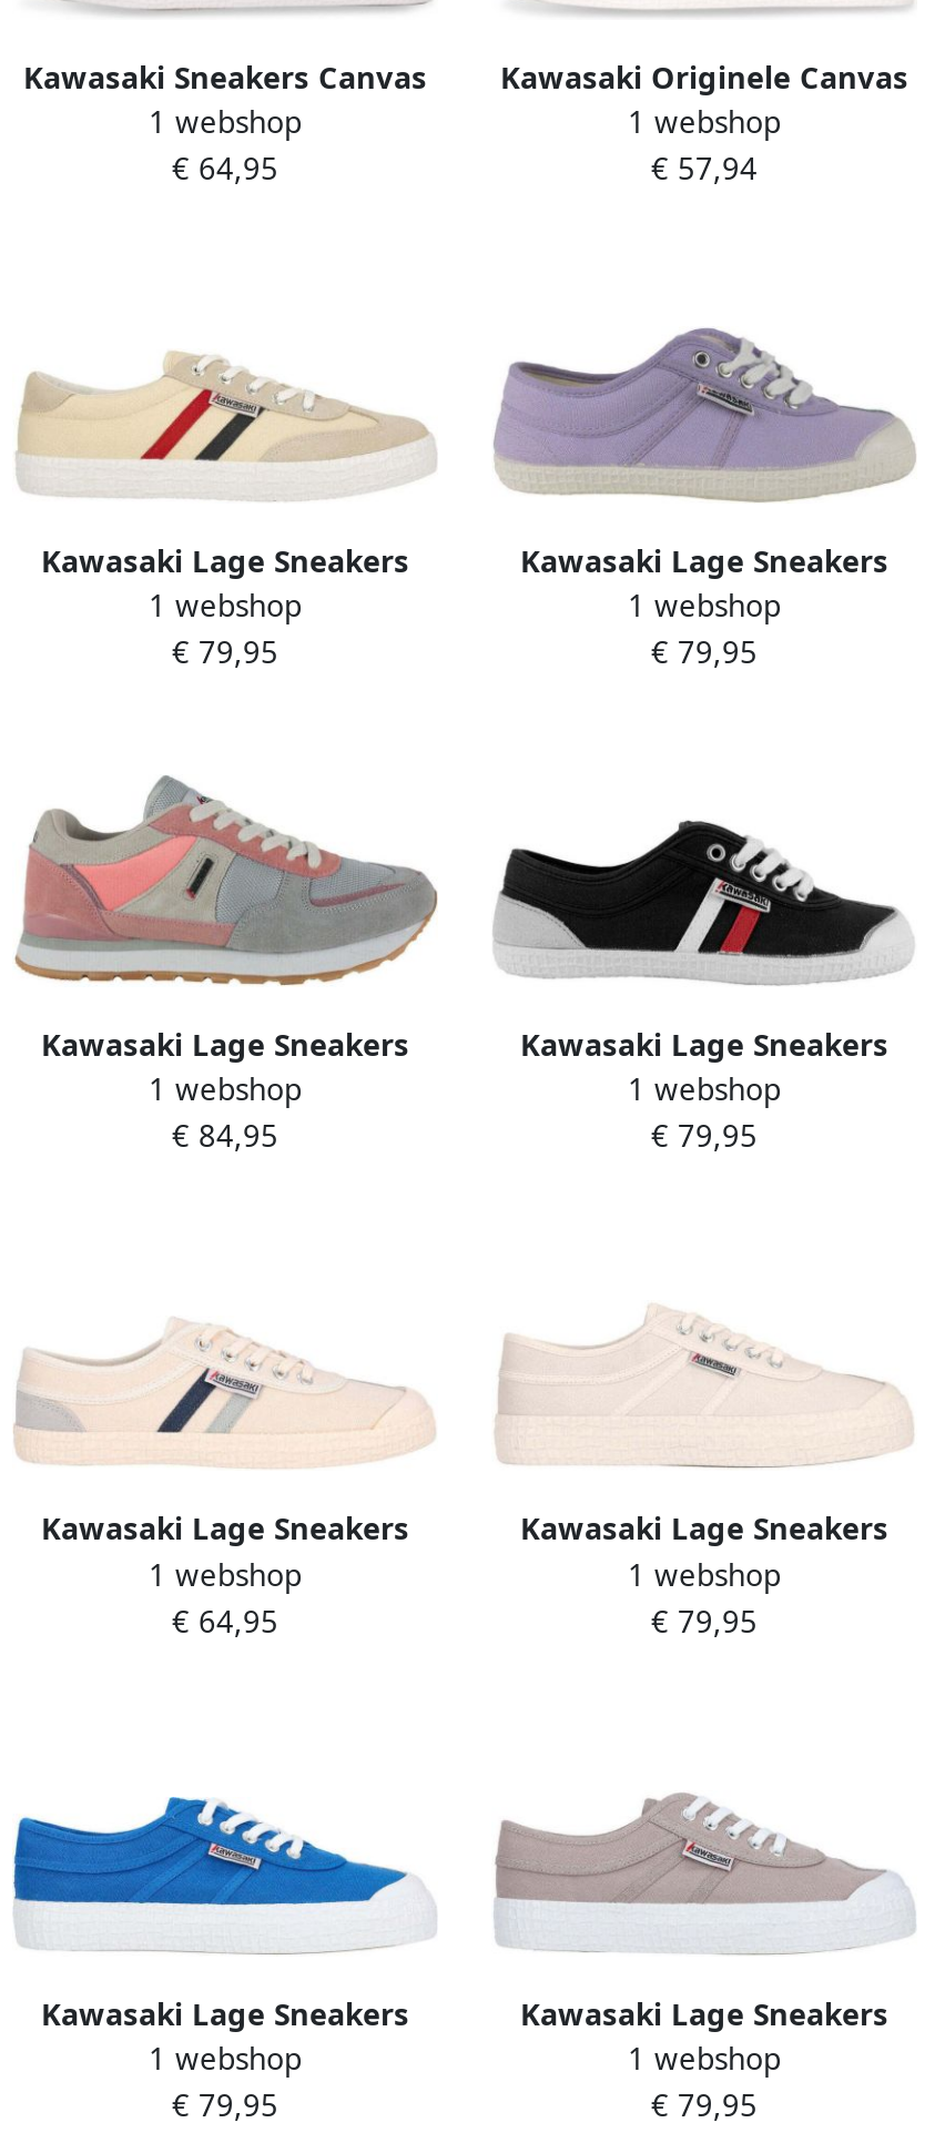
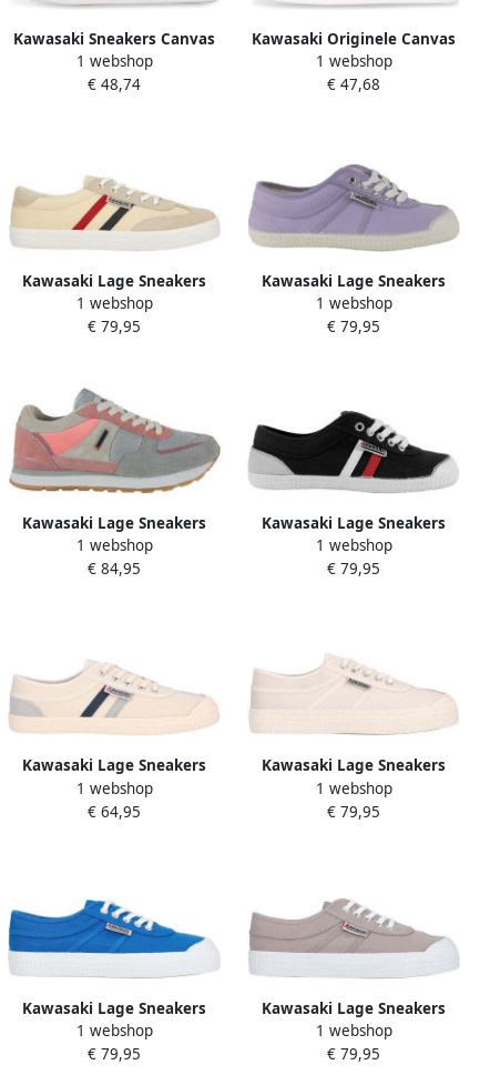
- € 64,95
+ € 48,74

- € 57,94
+ € 47,68
